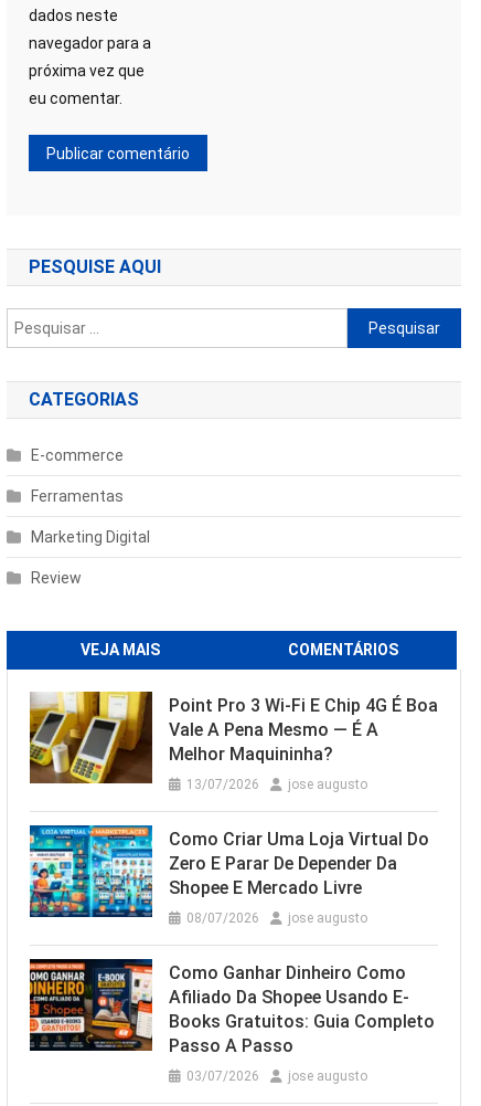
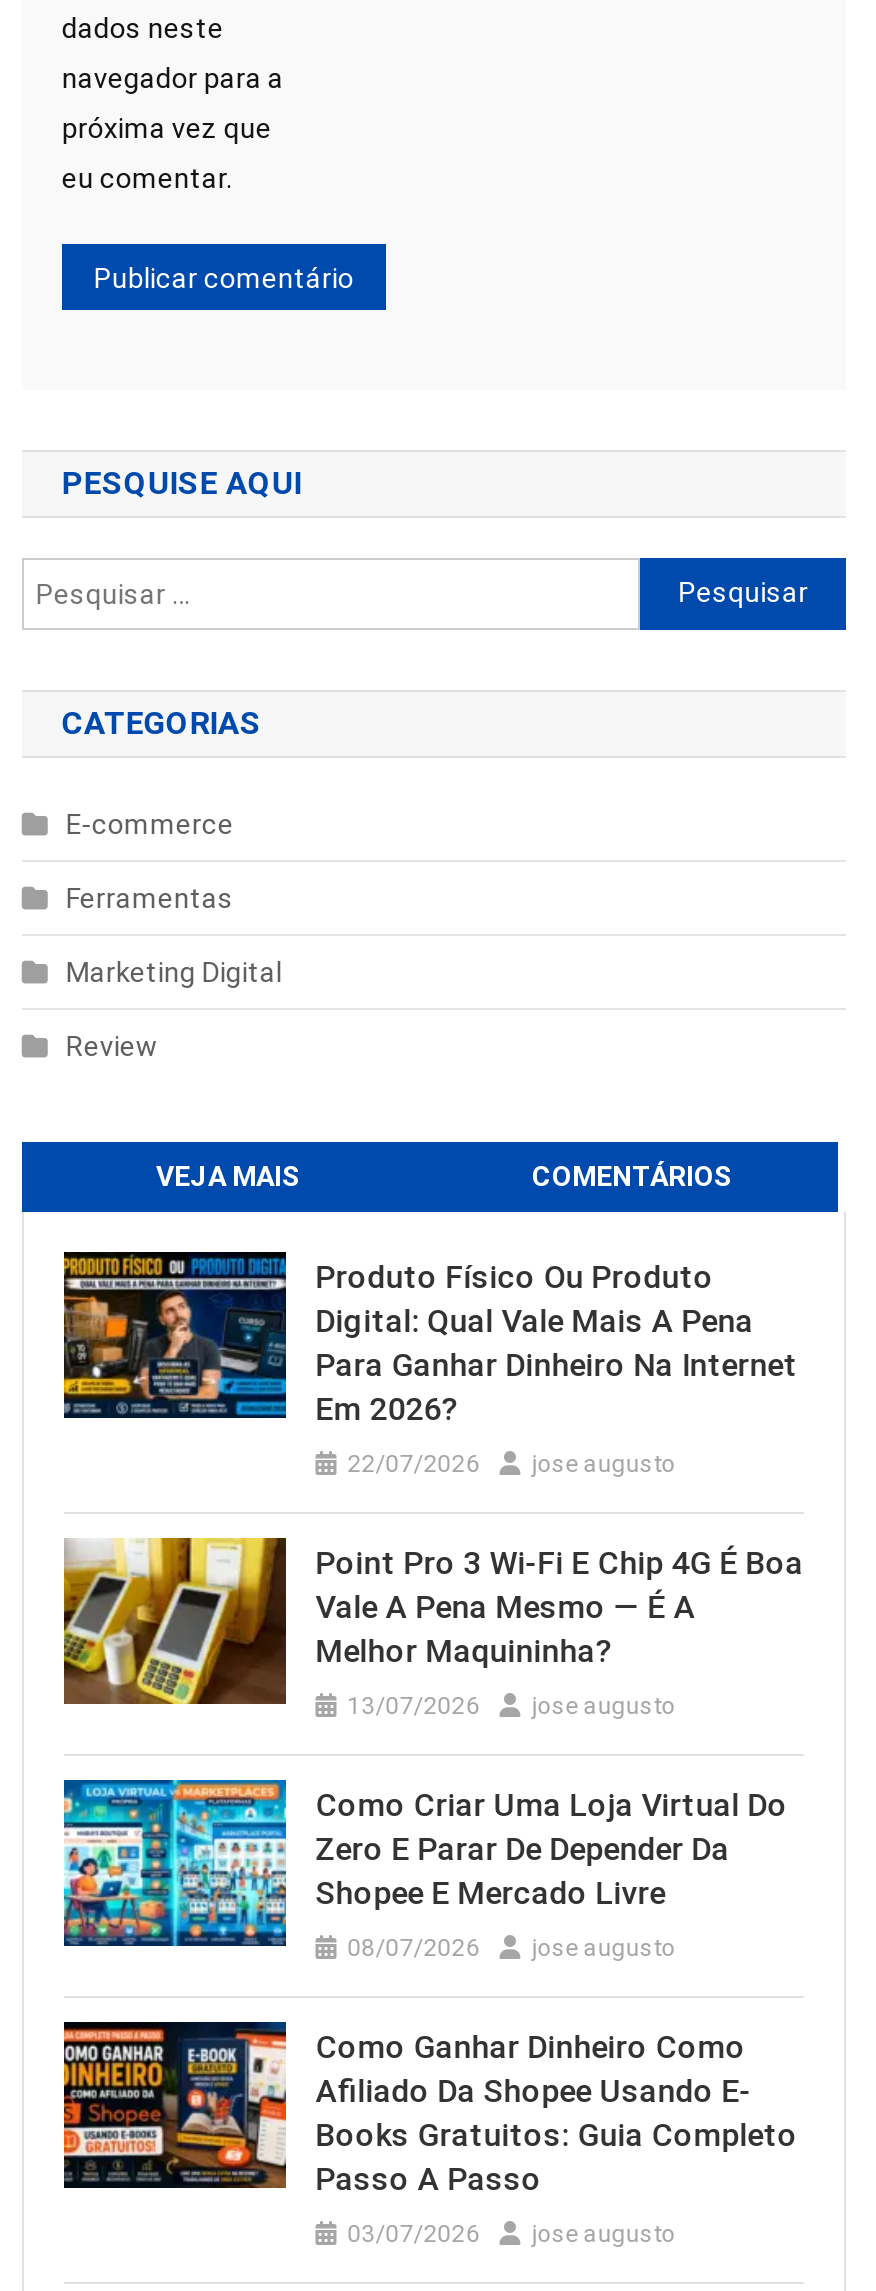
+ [image]
+ Produto Físico Ou Produto
+ Digital: Qual Vale Mais A Pena
+ Para Ganhar Dinheiro Na Internet
+ Em 2026?
+ 22/07/2026
+ jose augusto
